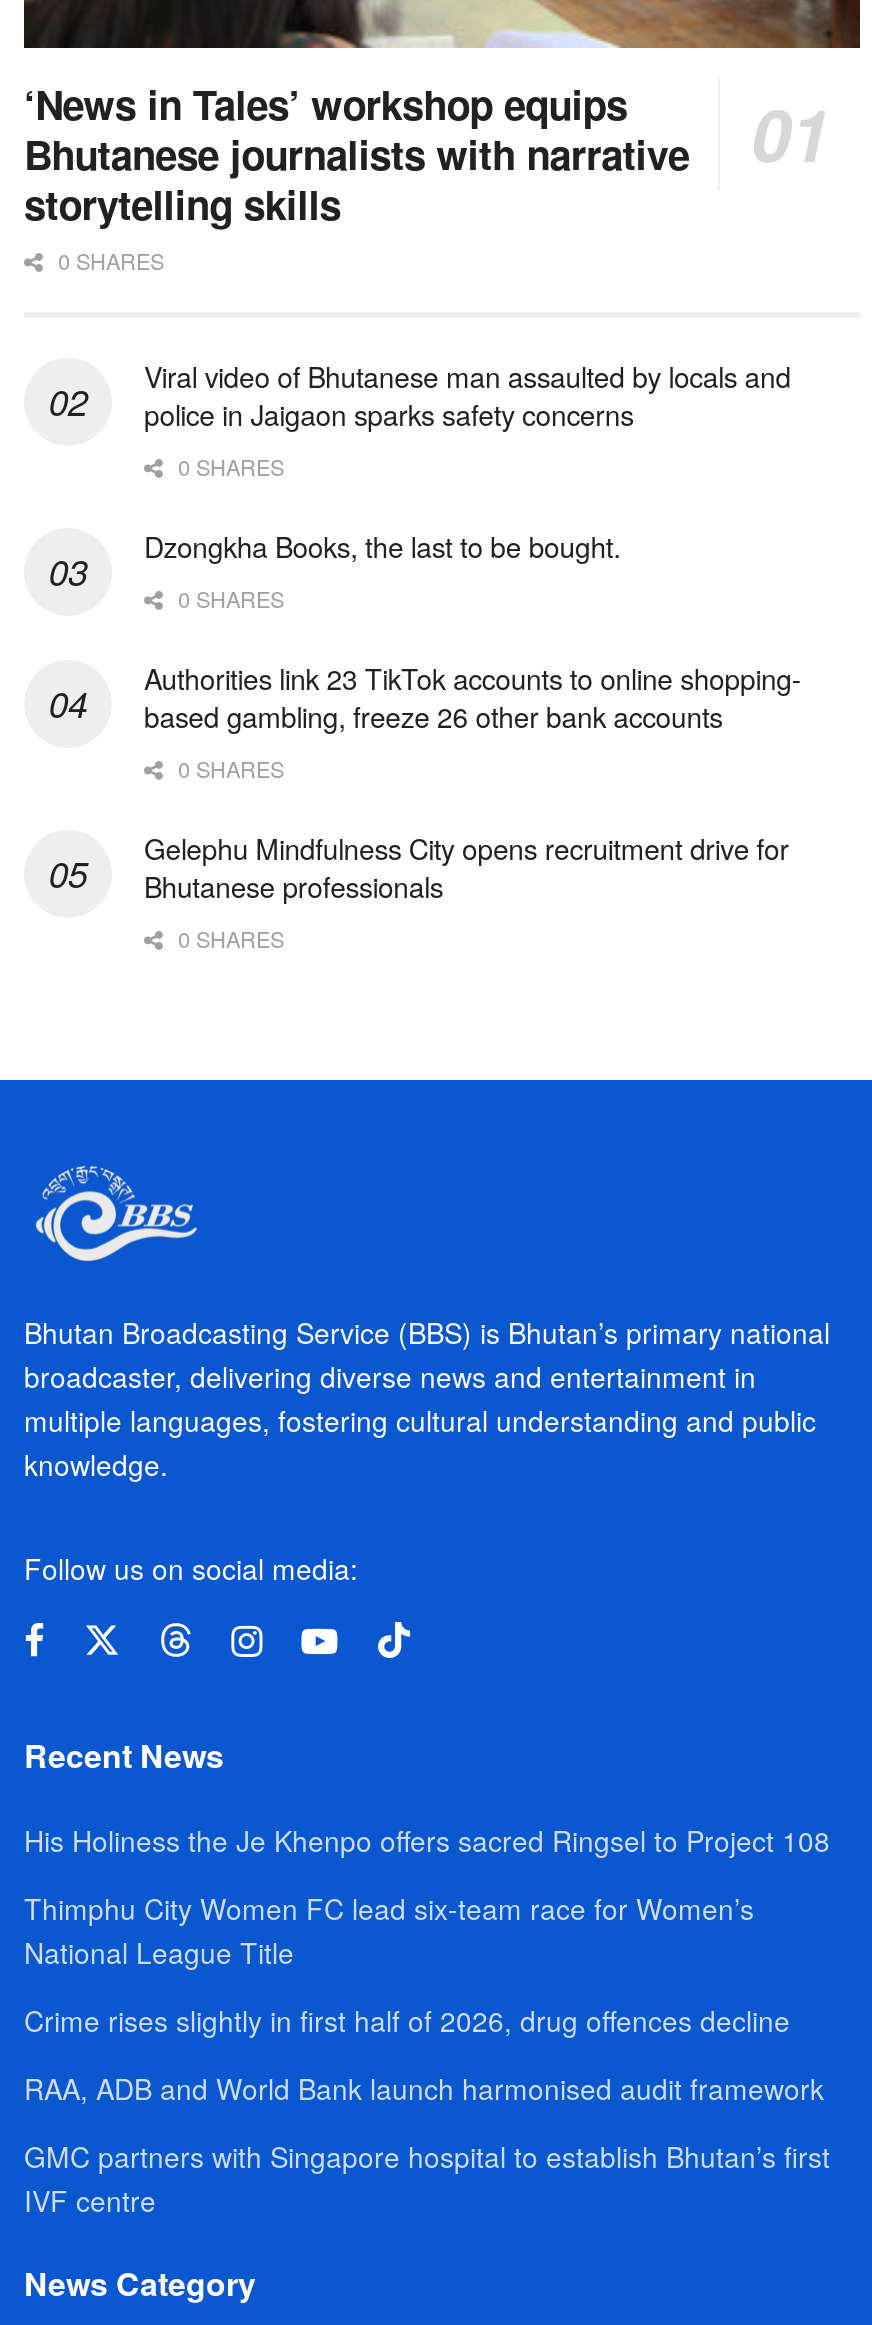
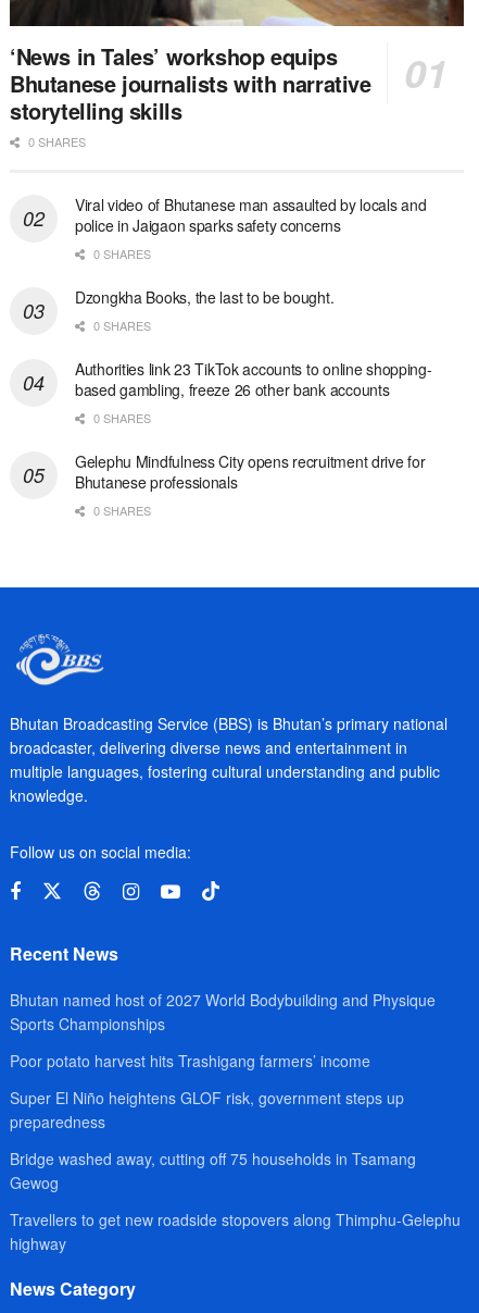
- His Holiness the Je Khenpo offers sacred Ringsel to Project 108
+ Bhutan named host of 2027 World Bodybuilding and Physique
+ Sports Championships

- Thimphu City Women FC lead six-team race for Women’s
- National League Title
+ Poor potato harvest hits Trashigang farmers’ income

- Crime rises slightly in first half of 2026, drug offences decline
+ Super El Niño heightens GLOF risk, government steps up
+ preparedness

- RAA, ADB and World Bank launch harmonised audit framework
+ Bridge washed away, cutting off 75 households in Tsamang
+ Gewog

- GMC partners with Singapore hospital to establish Bhutan’s first
- IVF centre
+ Travellers to get new roadside stopovers along Thimphu-Gelephu
+ highway
